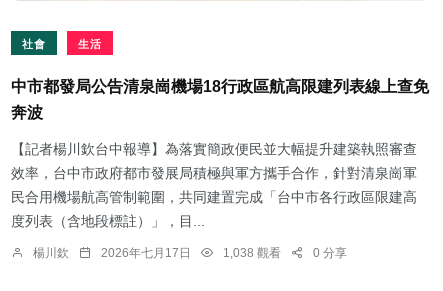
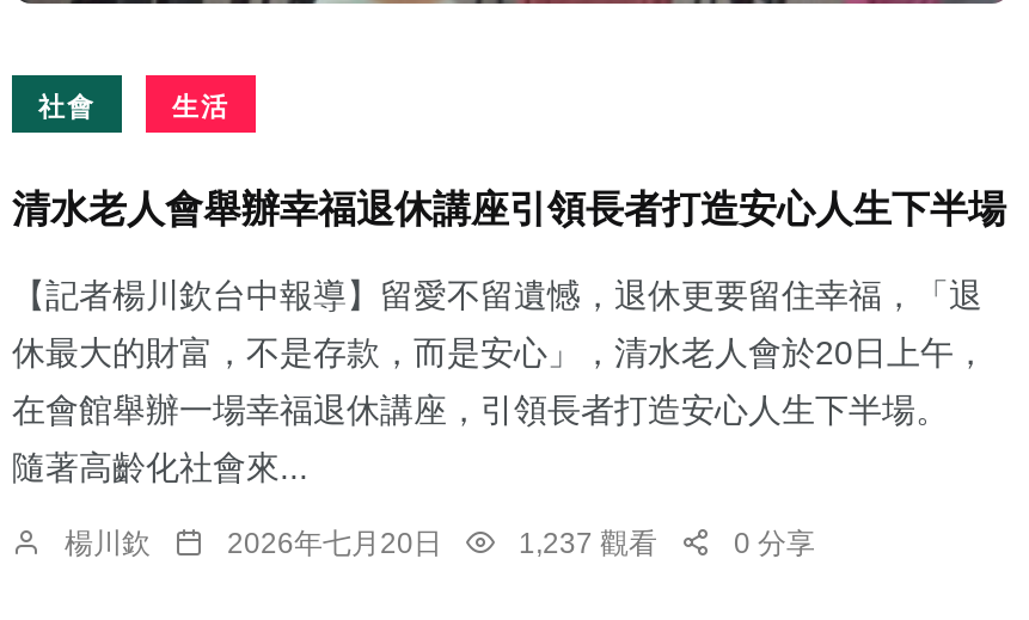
- 中市都發局公告清泉崗機場18行政區航高限建列表線上查免
- 奔波
- 【記者楊川欽台中報導】為落實簡政便民並大幅提升建築執照審查
- 效率，台中市政府都市發展局積極與軍方攜手合作，針對清泉崗軍
- 民合用機場航高管制範圍，共同建置完成「台中市各行政區限建高
- 度列表（含地段標註）」，目...
+ 清水老人會舉辦幸福退休講座引領長者打造安心人生下半場
+ 【記者楊川欽台中報導】留愛不留遺憾，退休更要留住幸福，「退
+ 休最大的財富，不是存款，而是安心」，清水老人會於20日上午，
+ 在會館舉辦一場幸福退休講座，引領長者打造安心人生下半場。
+ 隨著高齡化社會來...

- 2026年七月17日
+ 2026年七月20日

- 1,038 觀看
+ 1,237 觀看
